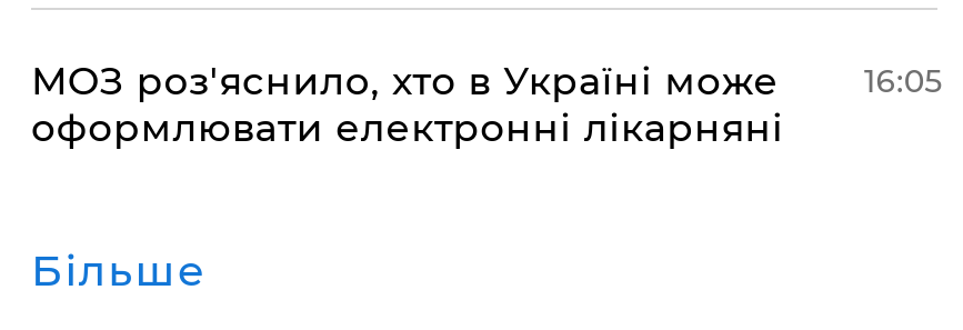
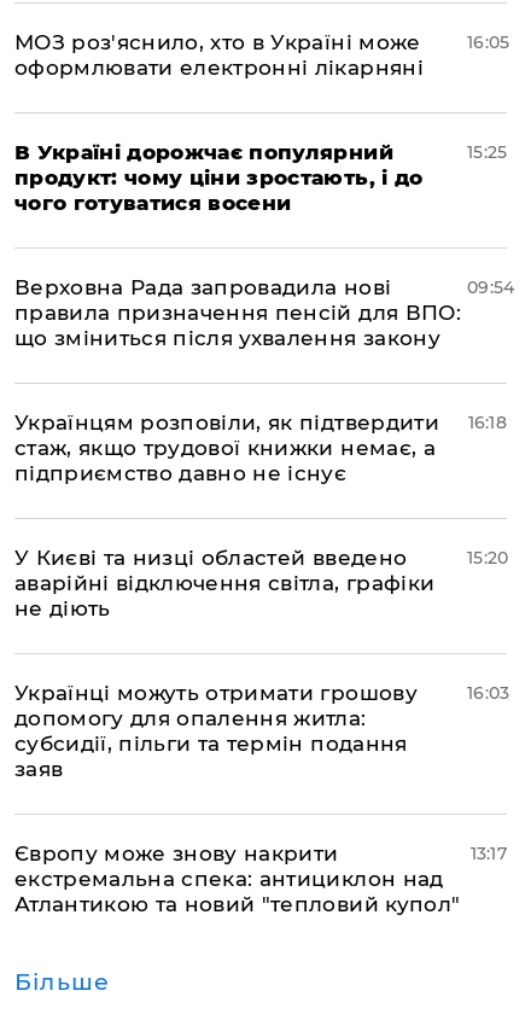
+ В Україні дорожчає популярний
+ продукт: чому ціни зростають, і до
+ чого готуватися восени

+ Верховна Рада запровадила нові
+ правила призначення пенсій для ВПО:
+ що зміниться після ухвалення закону

+ Українцям розповіли, як підтвердити
+ стаж, якщо трудової книжки немає, а
+ підприємство давно не існує

+ У Києві та низці областей введено
+ аварійні відключення світла, графіки
+ не діють

+ Українці можуть отримати грошову
+ допомогу для опалення житла:
+ субсидії, пільги та термін подання
+ заяв

+ Європу може знову накрити
+ екстремальна спека: антициклон над
+ Атлантикою та новий "тепловий купол"

+ 15:25

+ 09:54

+ 15:20

+ 16:03

+ 16:18

+ 13:17
